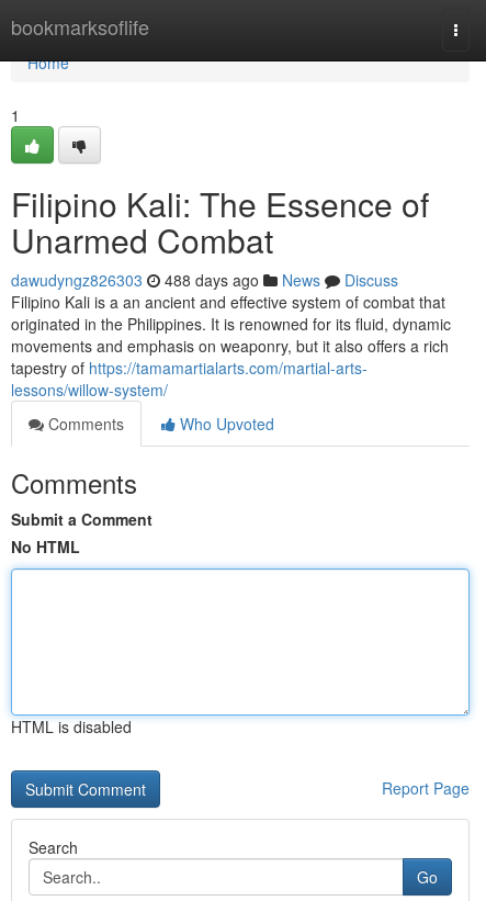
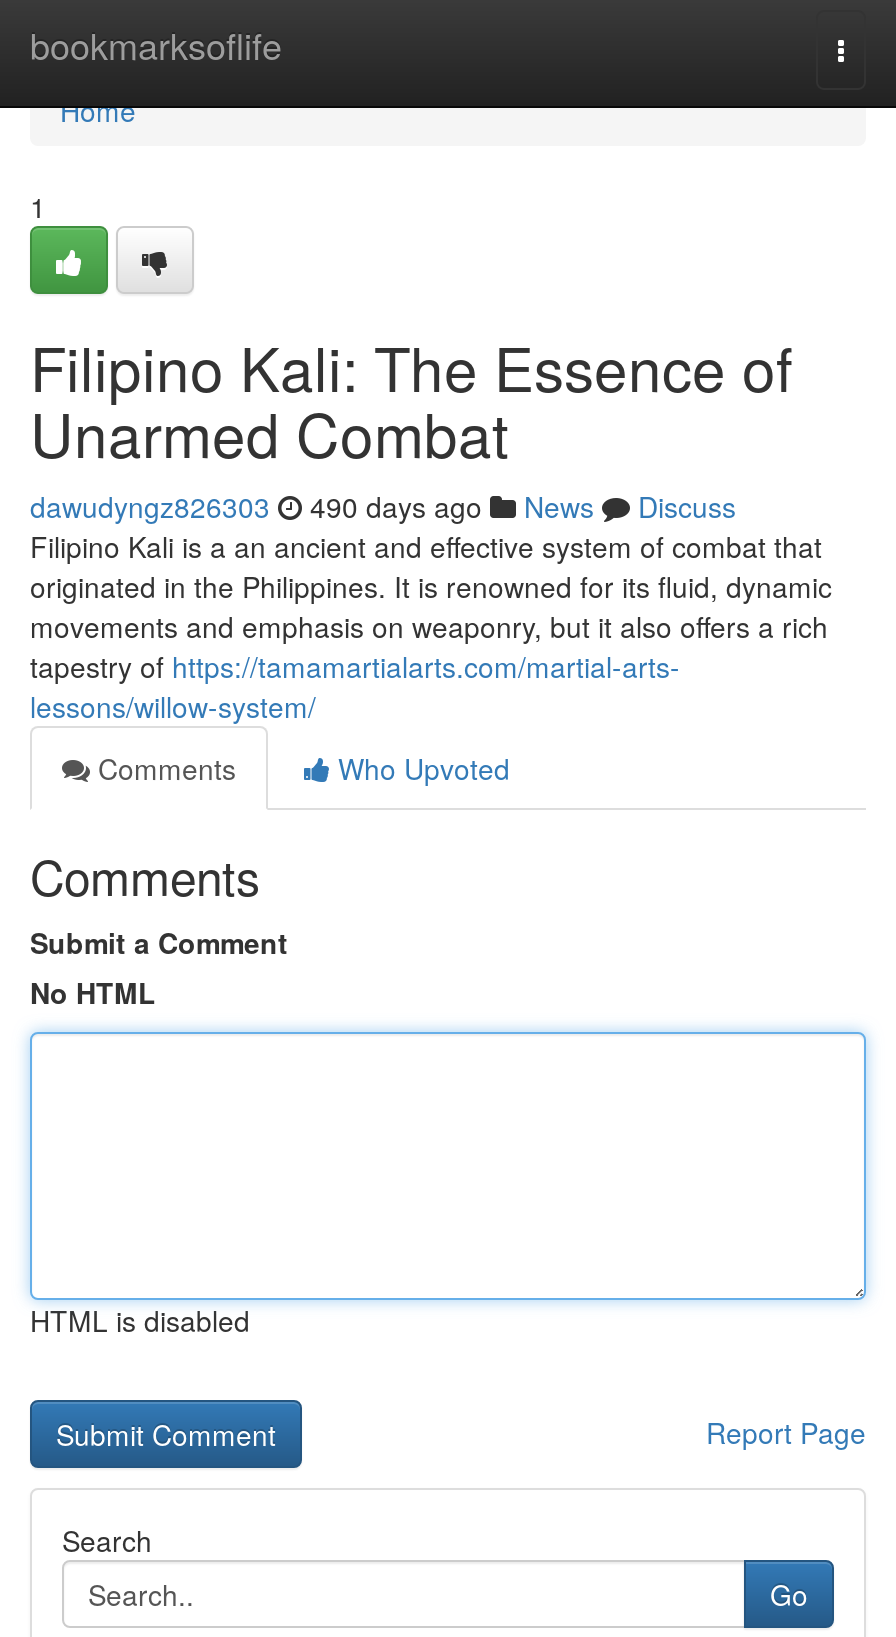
- dawudyngz826303 488 days ago News Discuss
+ dawudyngz826303 490 days ago News Discuss
